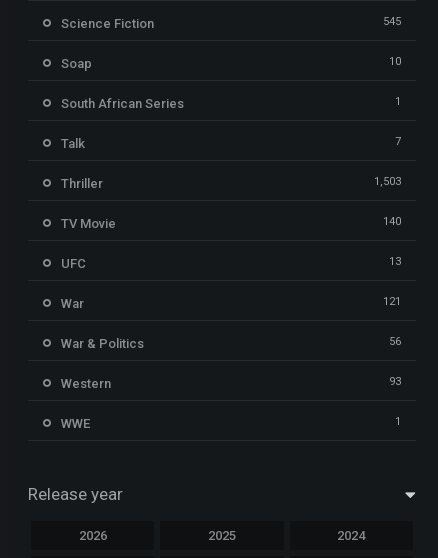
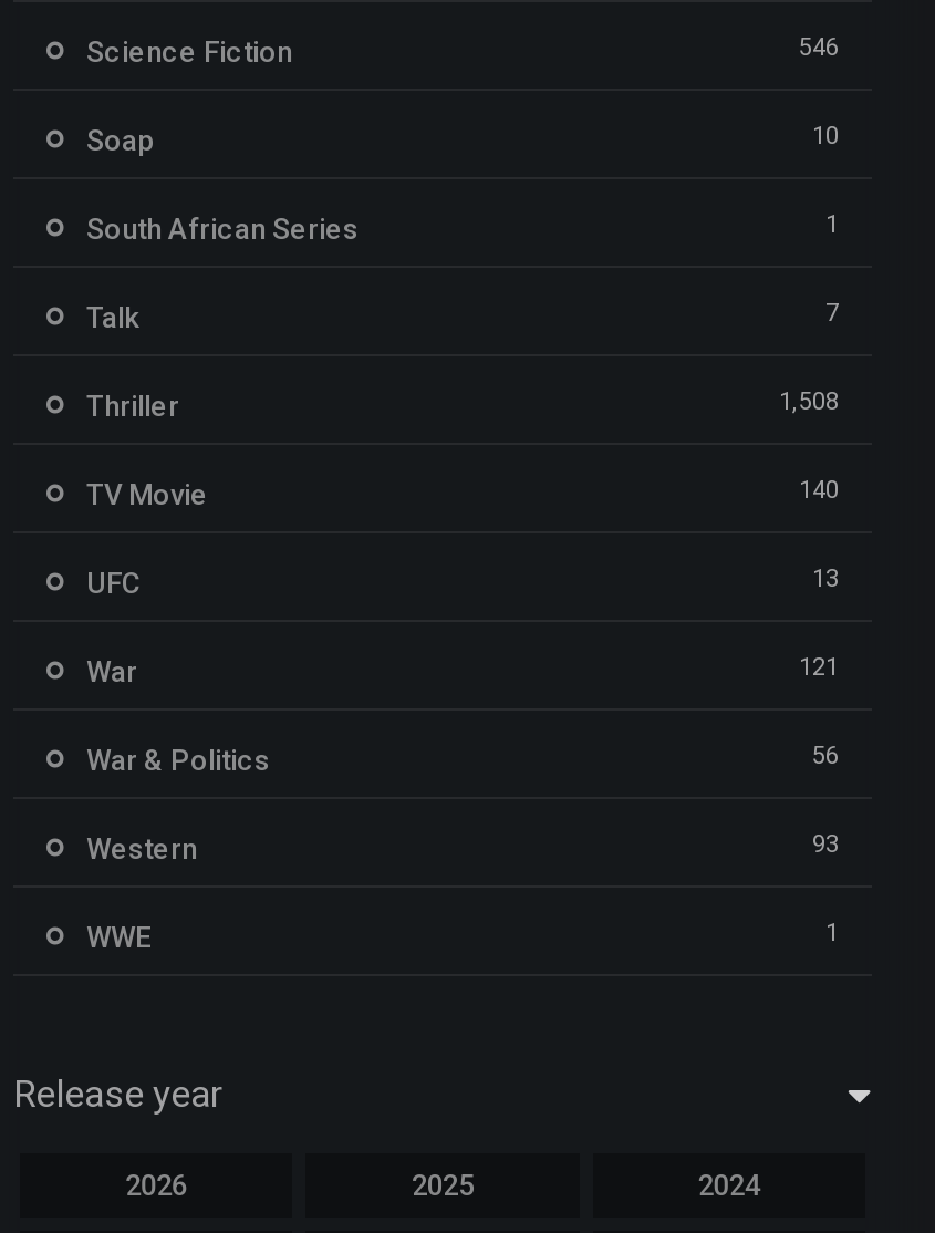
- 545
+ 546

- 1,503
+ 1,508
